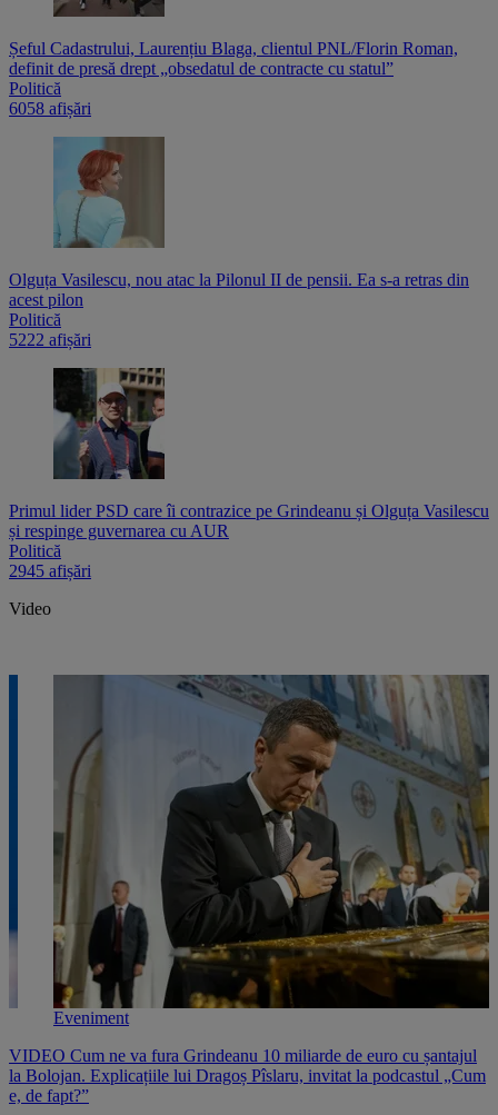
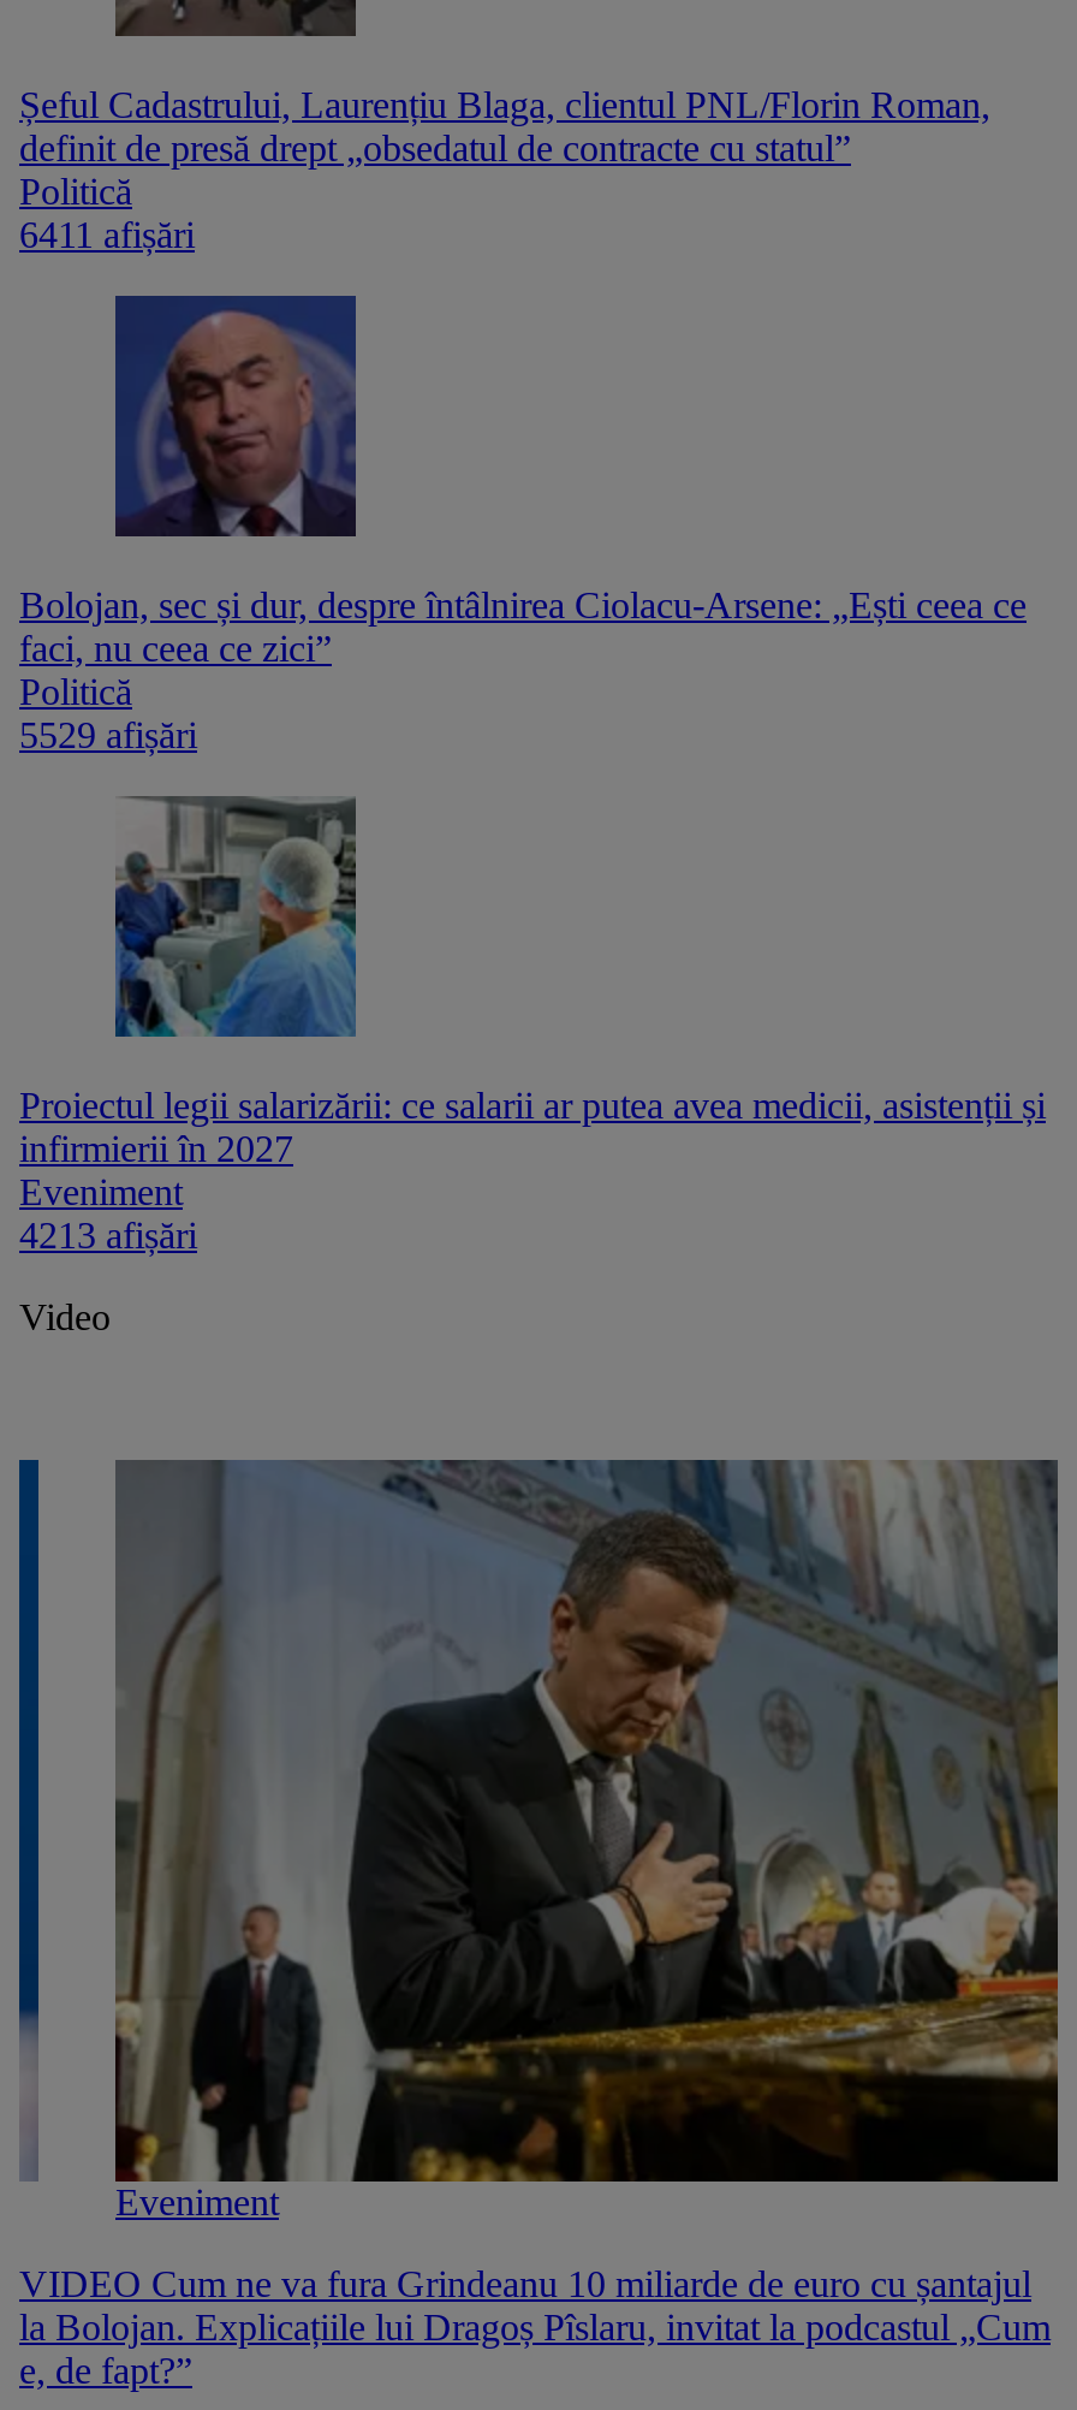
- 6058 afișări
+ 6411 afișări

- [image]
- Olguța Vasilescu, nou atac la Pilonul II de pensii. Ea s-a retras din
- acest pilon
+ [image]
+ Bolojan, sec și dur, despre întâlnirea Ciolacu-Arsene: „Ești ceea ce
+ faci, nu ceea ce zici”

- 5222 afișări
+ 5529 afișări

- [image]
- Primul lider PSD care îi contrazice pe Grindeanu și Olguța Vasilescu
- și respinge guvernarea cu AUR
- Politică
- 2945 afișări
+ [image]
+ Proiectul legii salarizării: ce salarii ar putea avea medicii, asistenții și
+ infirmierii în 2027
+ Eveniment
+ 4213 afișări
